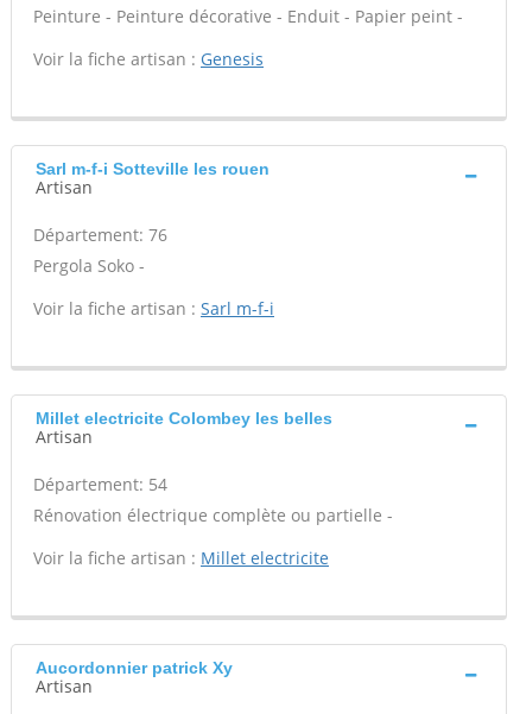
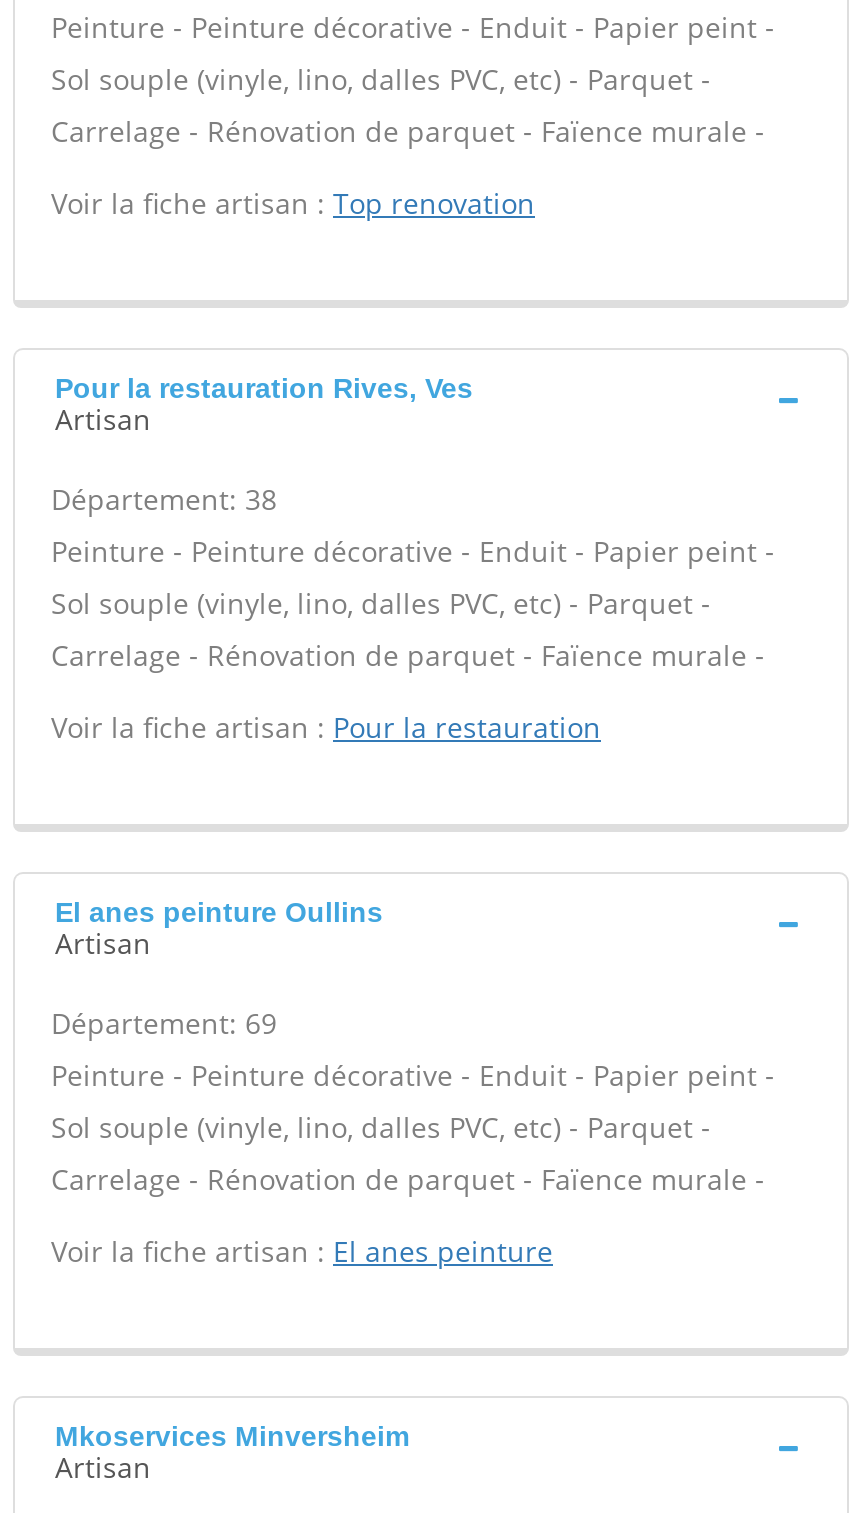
- Voir la fiche artisan : Genesis
+ Sol souple (vinyle, lino, dalles PVC, etc) - Parquet -
+ Carrelage - Rénovation de parquet - Faïence murale -
+ Voir la fiche artisan : Top renovation

- Sarl m-f-i Sotteville les rouen
+ Pour la restauration Rives, Ves

- Département: 76
- Pergola Soko -
+ Département: 38
+ Peinture - Peinture décorative - Enduit - Papier peint -
+ Sol souple (vinyle, lino, dalles PVC, etc) - Parquet -
+ Carrelage - Rénovation de parquet - Faïence murale -

- Voir la fiche artisan : Sarl m-f-i
+ Voir la fiche artisan : Pour la restauration

- Millet electricite Colombey les belles
+ El anes peinture Oullins

- Département: 54
- Rénovation électrique complète ou partielle -
+ Département: 69
+ Peinture - Peinture décorative - Enduit - Papier peint -
+ Sol souple (vinyle, lino, dalles PVC, etc) - Parquet -
+ Carrelage - Rénovation de parquet - Faïence murale -

- Voir la fiche artisan : Millet electricite
+ Voir la fiche artisan : El anes peinture

- Aucordonnier patrick Xy
+ Mkoservices Minversheim
